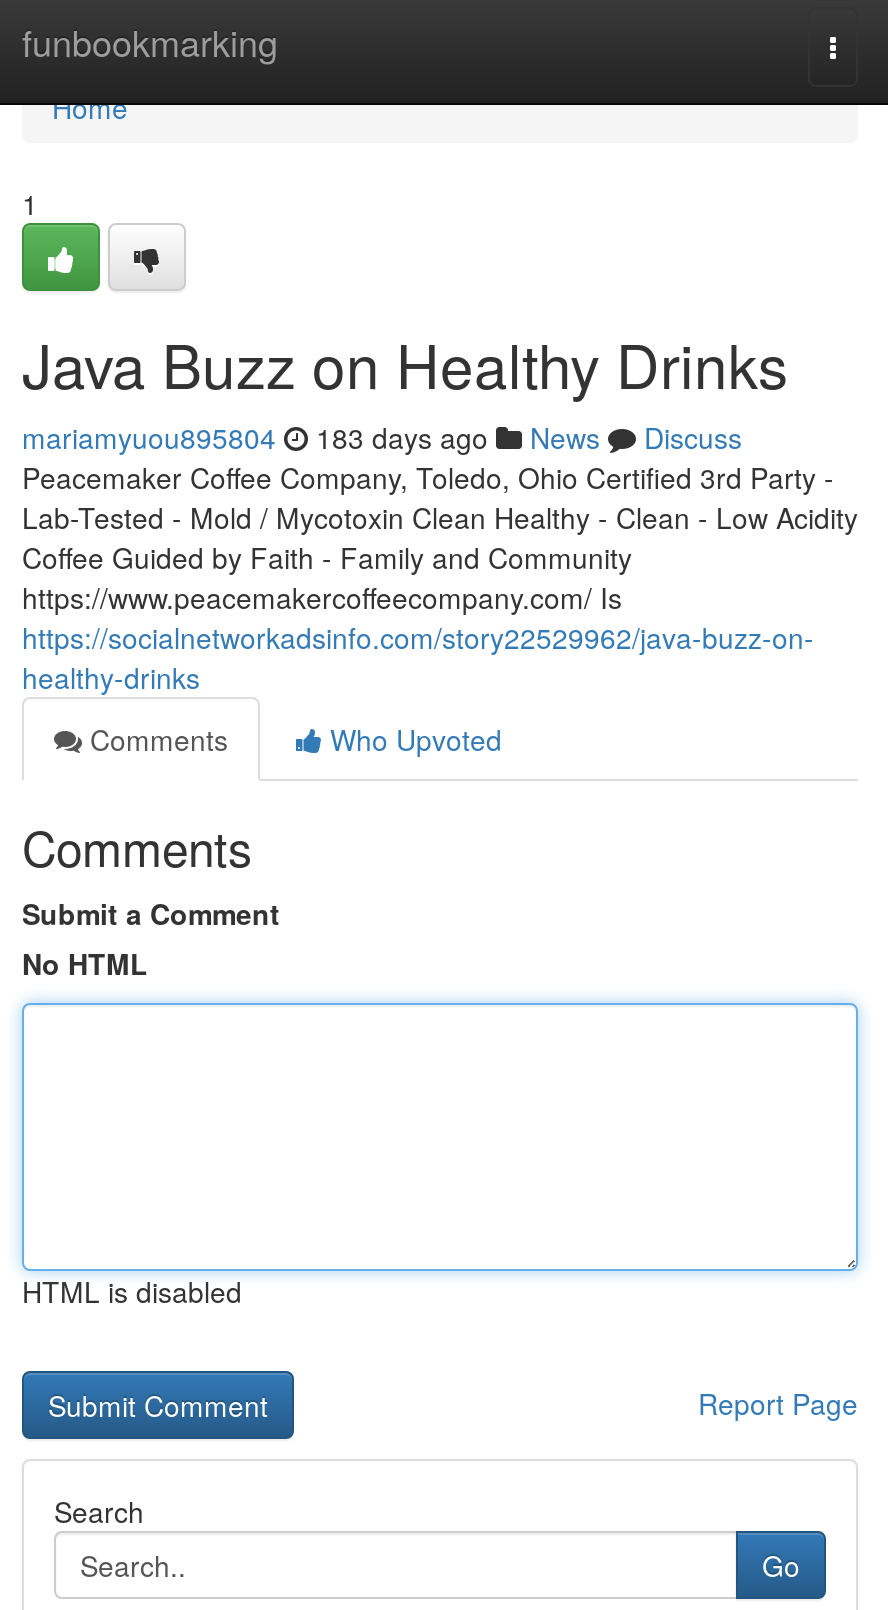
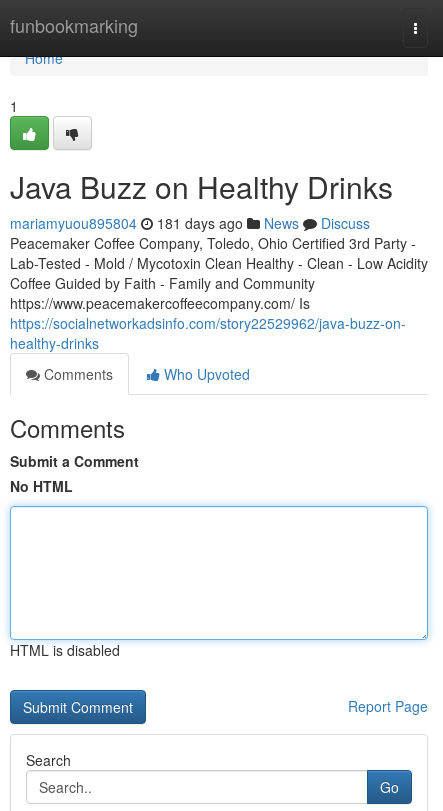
- mariamyuou895804 183 days ago News Discuss
+ mariamyuou895804 181 days ago News Discuss
